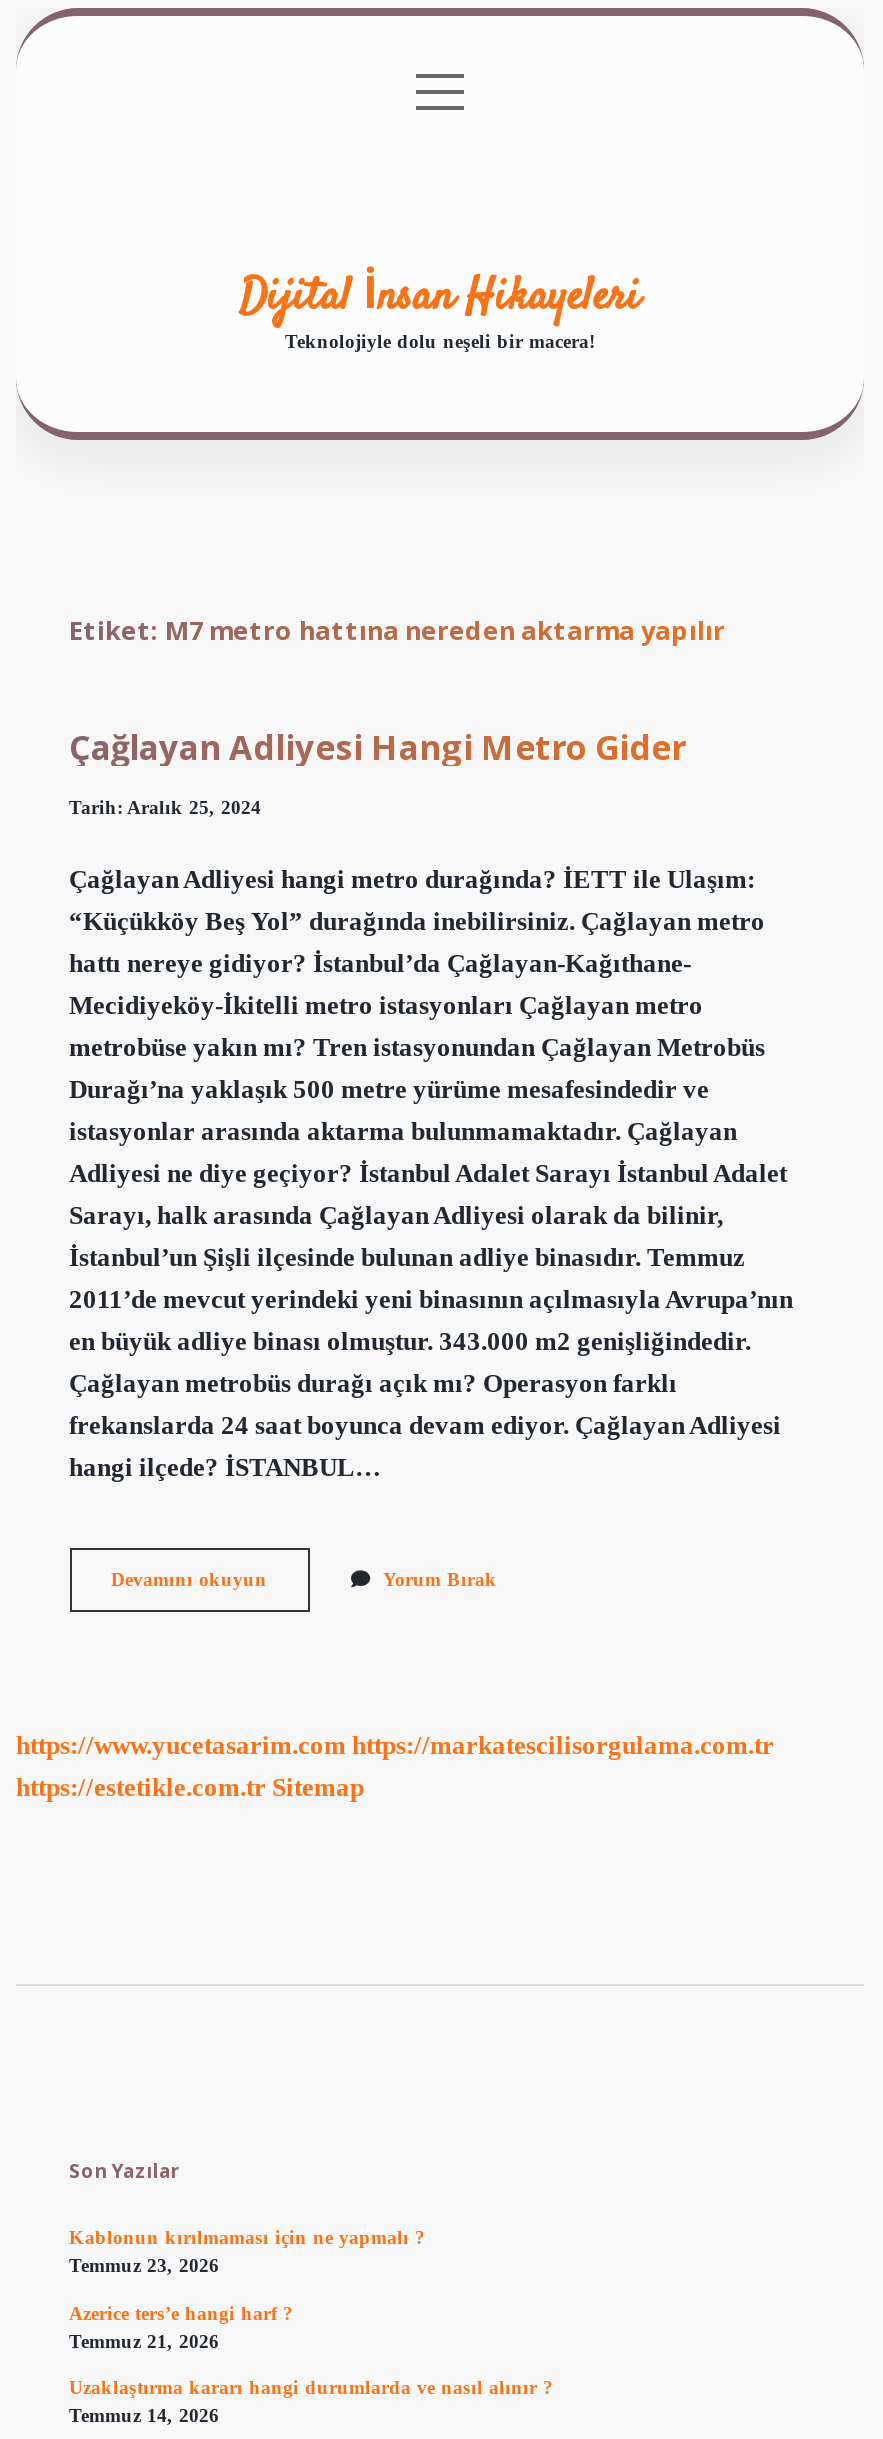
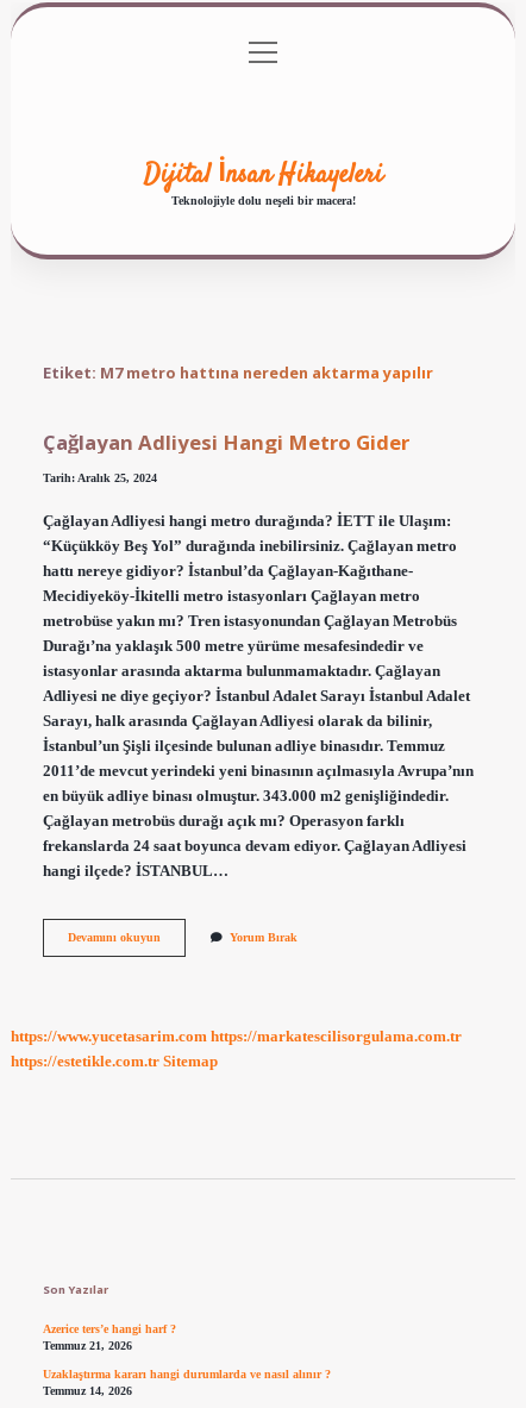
- Kablonun kırılmaması için ne yapmalı ?
- Temmuz 23, 2026
